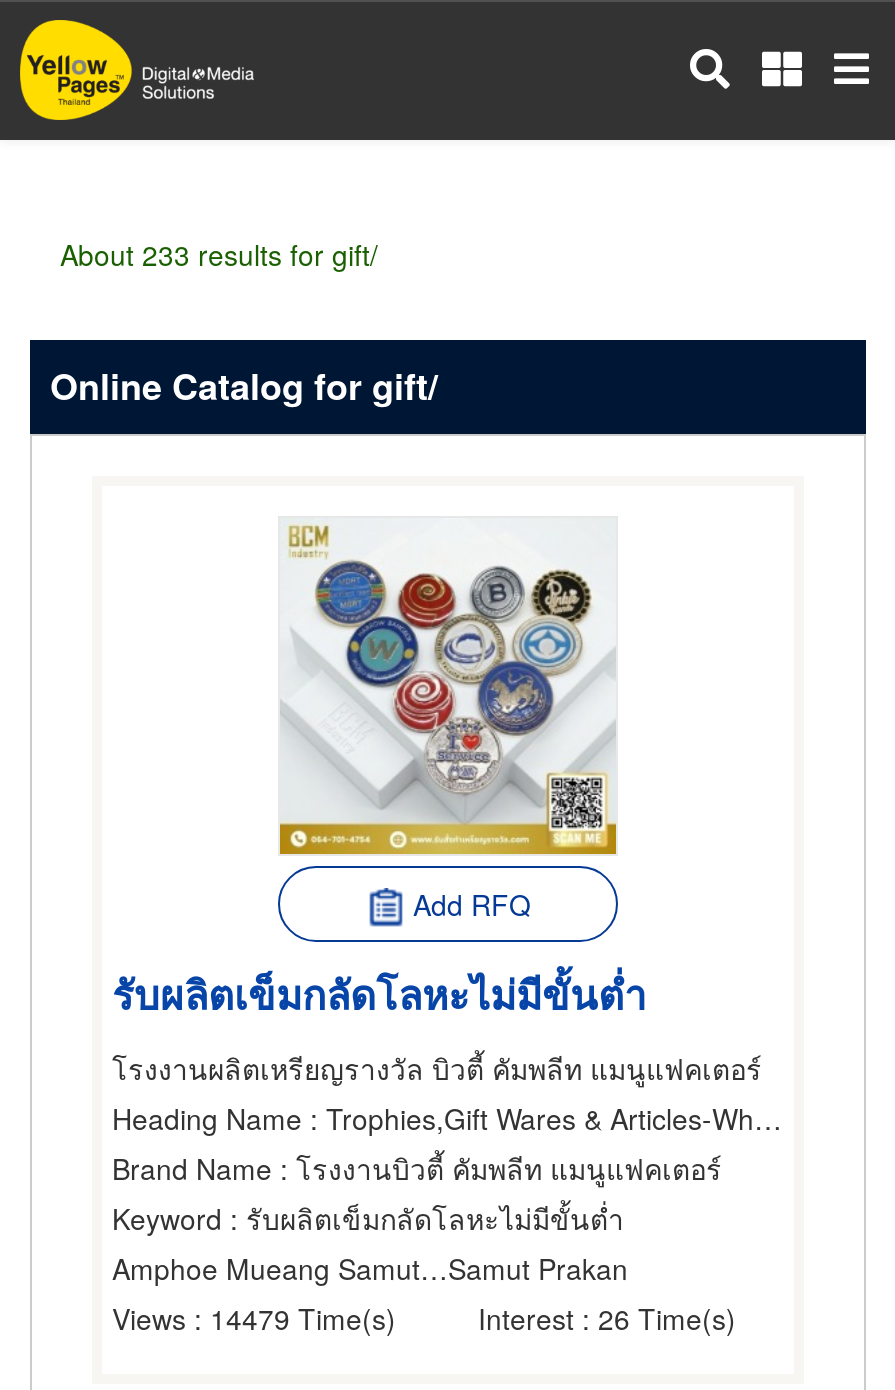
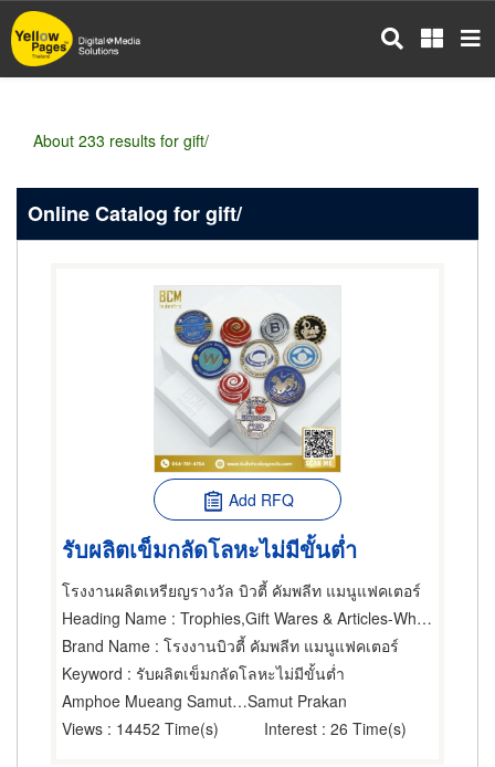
- Views: 14479 Time(s)
+ Views: 14452 Time(s)
